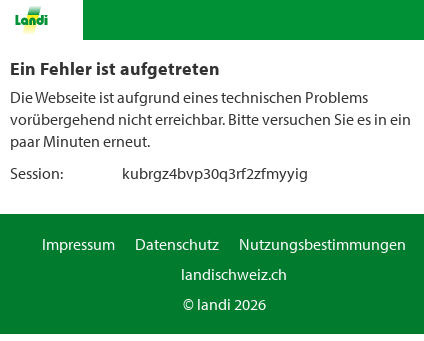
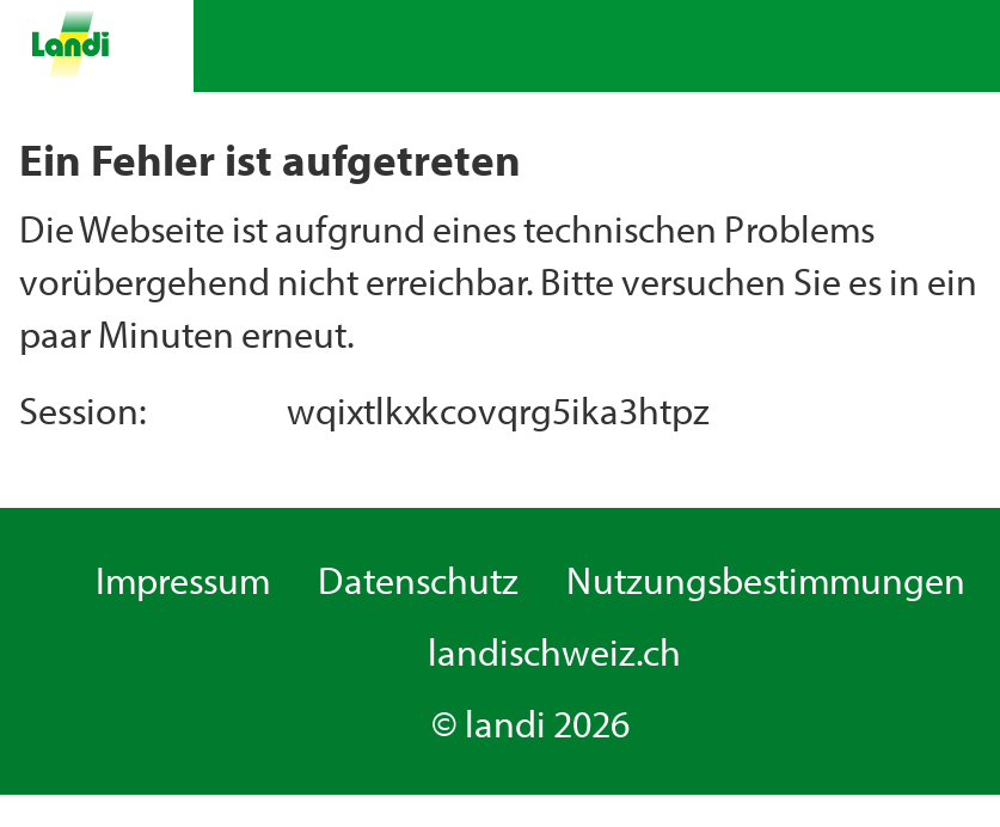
- kubrgz4bvp30q3rf2zfmyyig
+ wqixtlkxkcovqrg5ika3htpz
